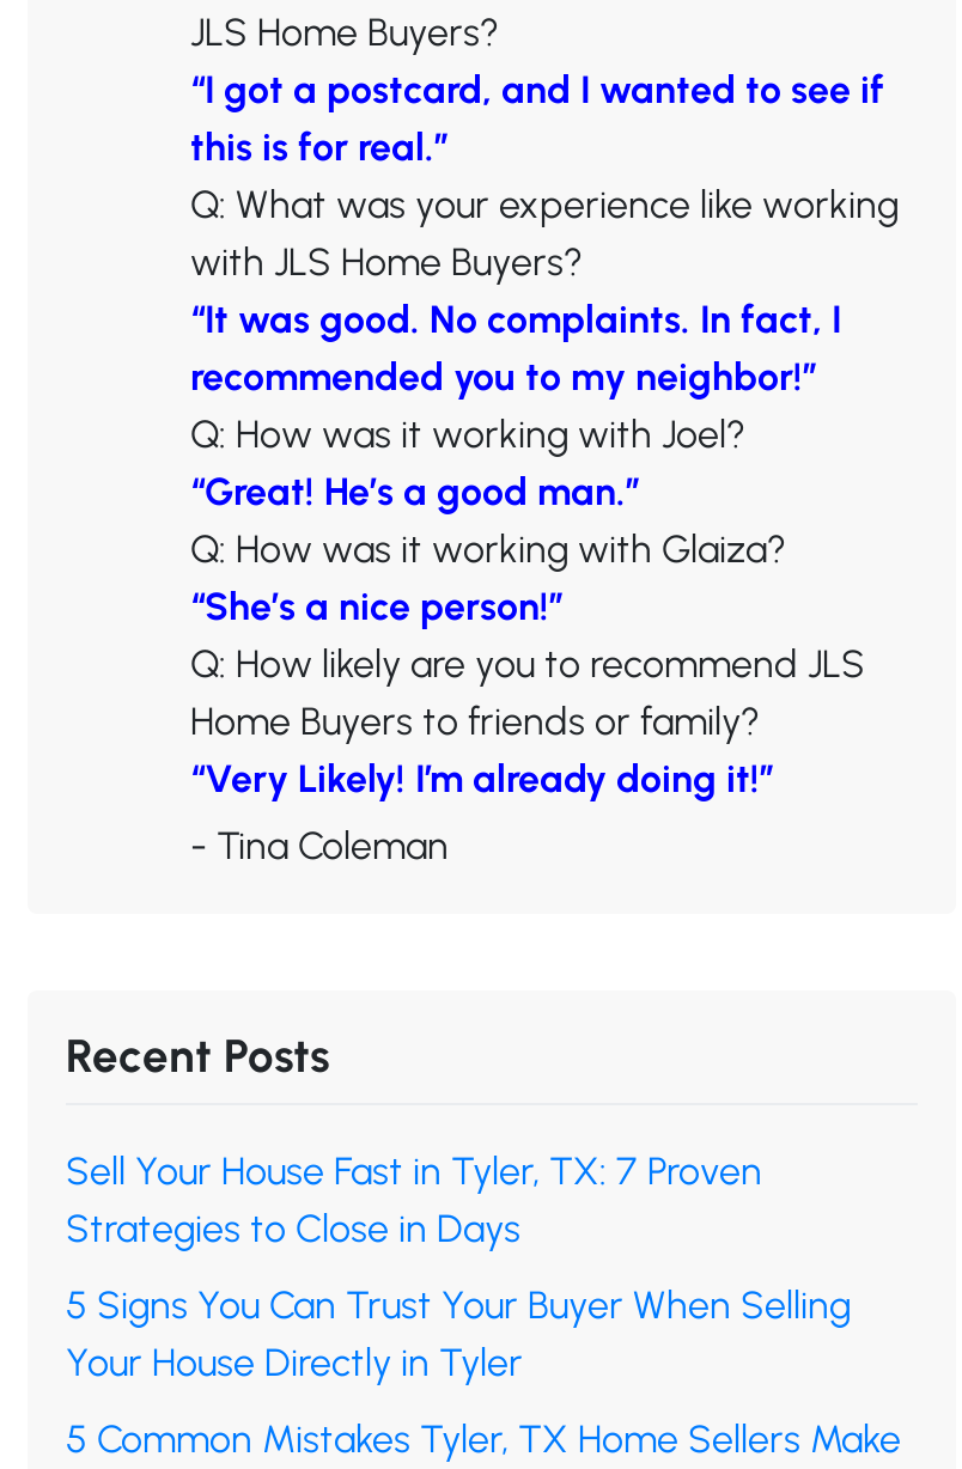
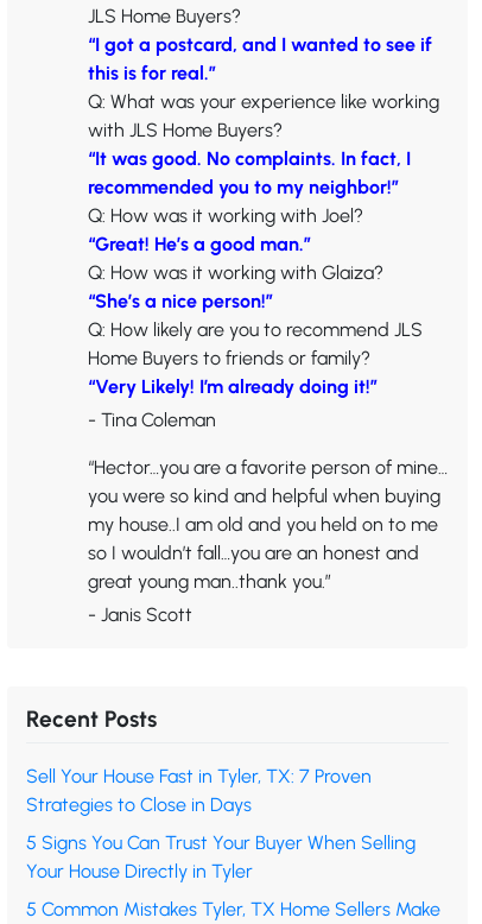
+ “Hector…you are a favorite person of mine…
+ you were so kind and helpful when buying
+ my house..I am old and you held on to me
+ so I wouldn’t fall…you are an honest and
+ great young man..thank you.”
+ - Janis Scott
